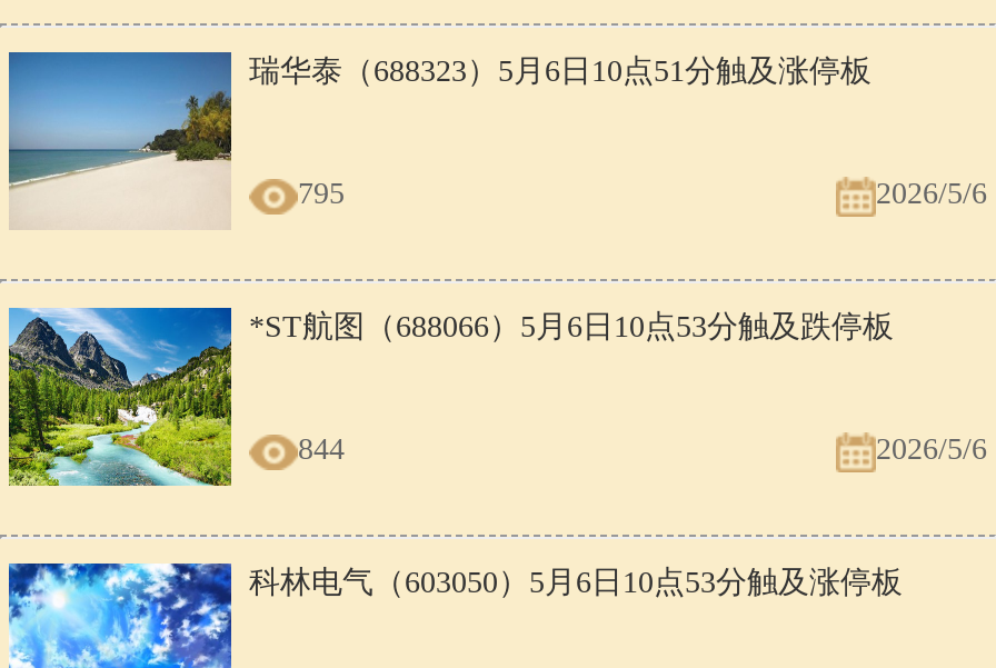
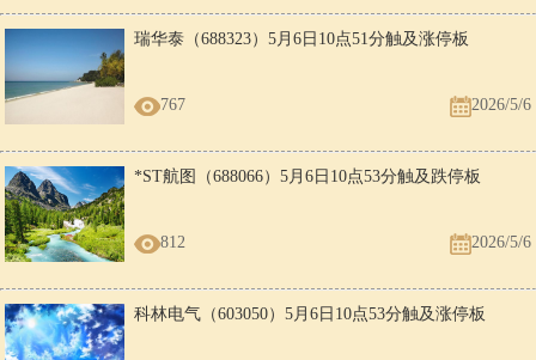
- 795
+ 767

- 844
+ 812
